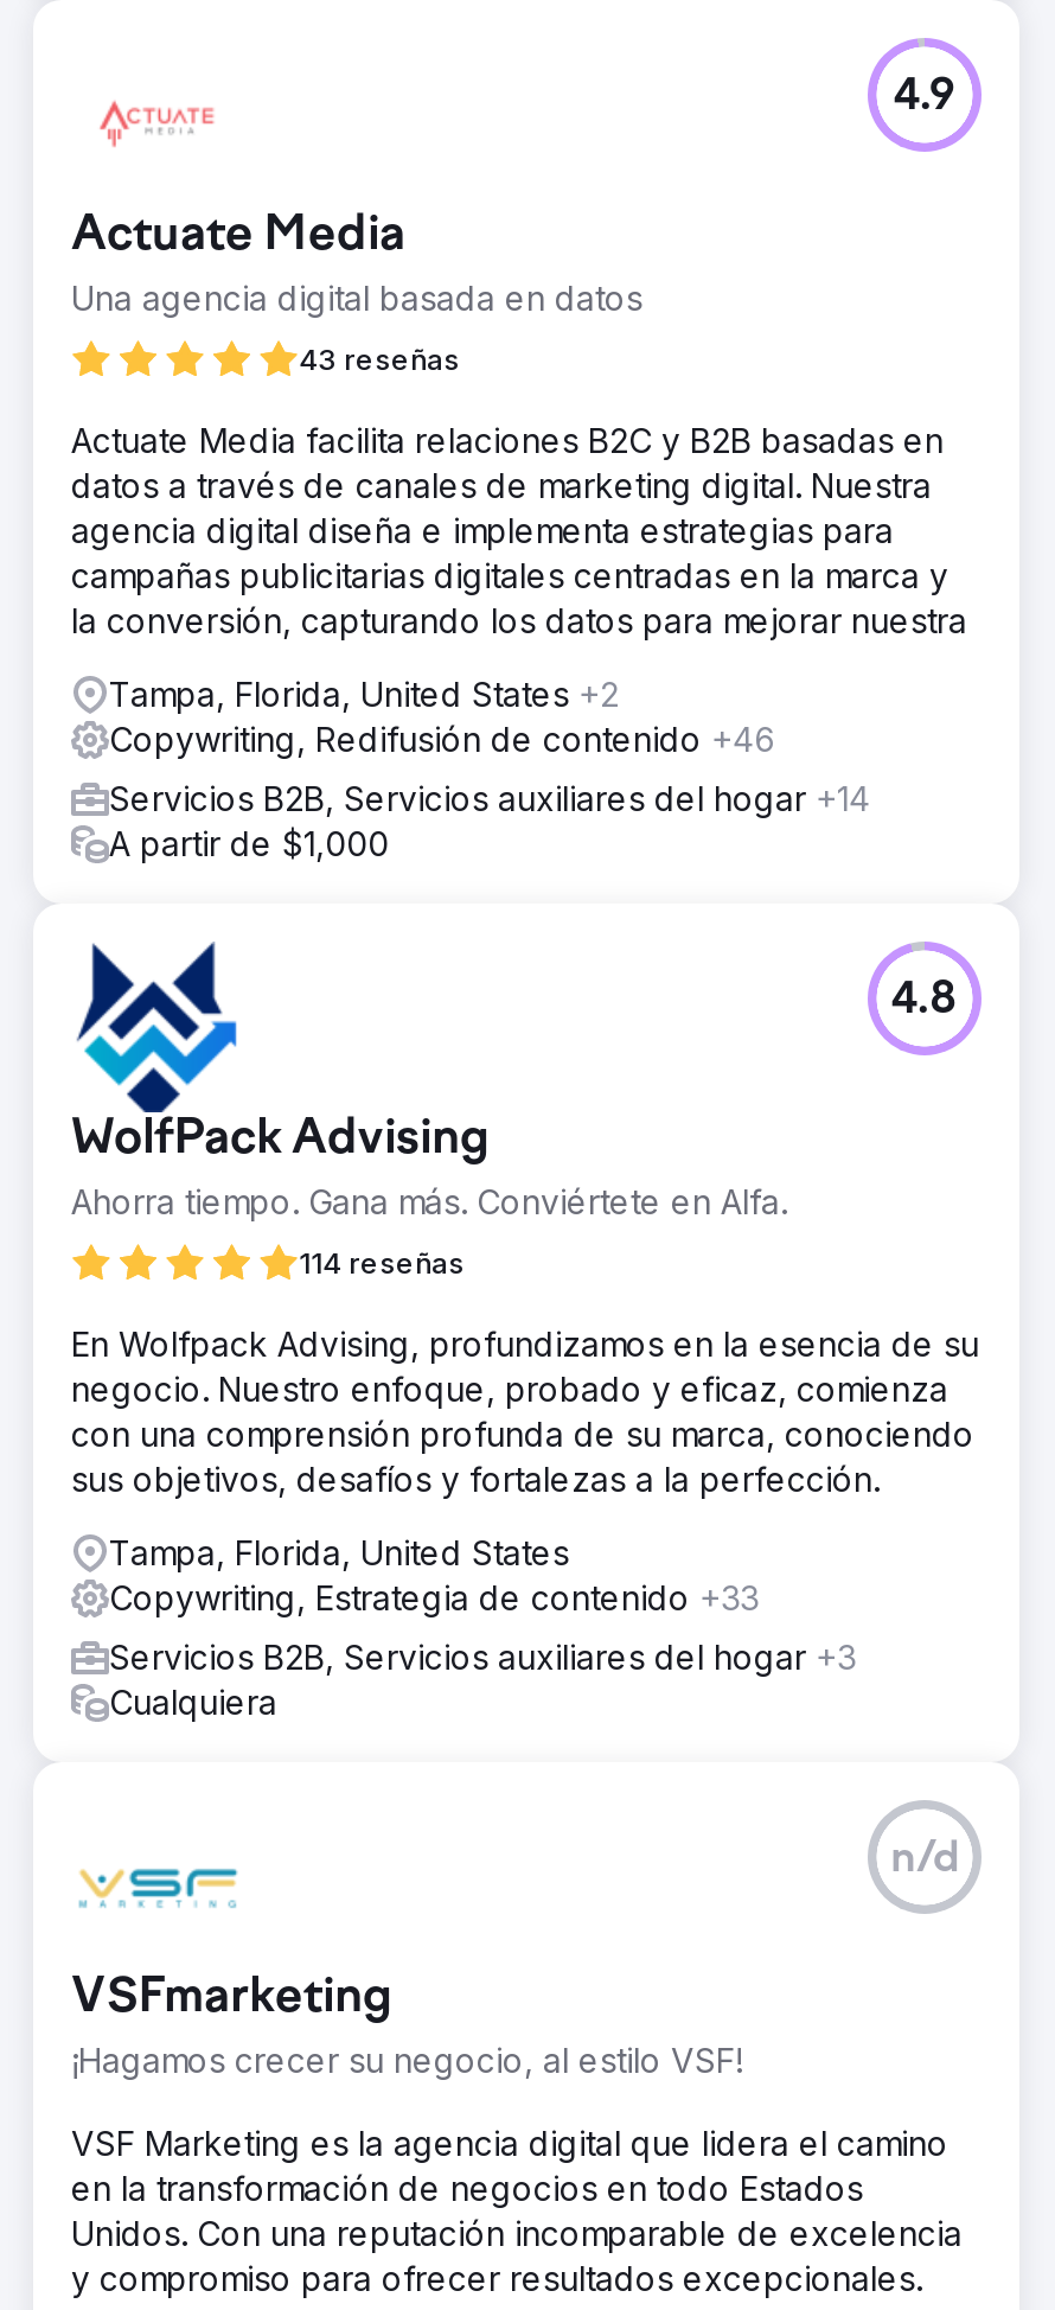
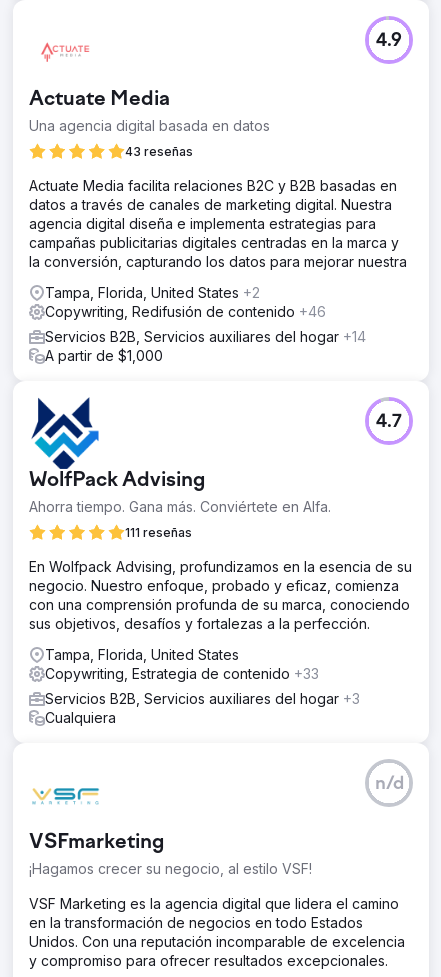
- 4.8
+ 4.7

- 114 reseñas
+ 111 reseñas
